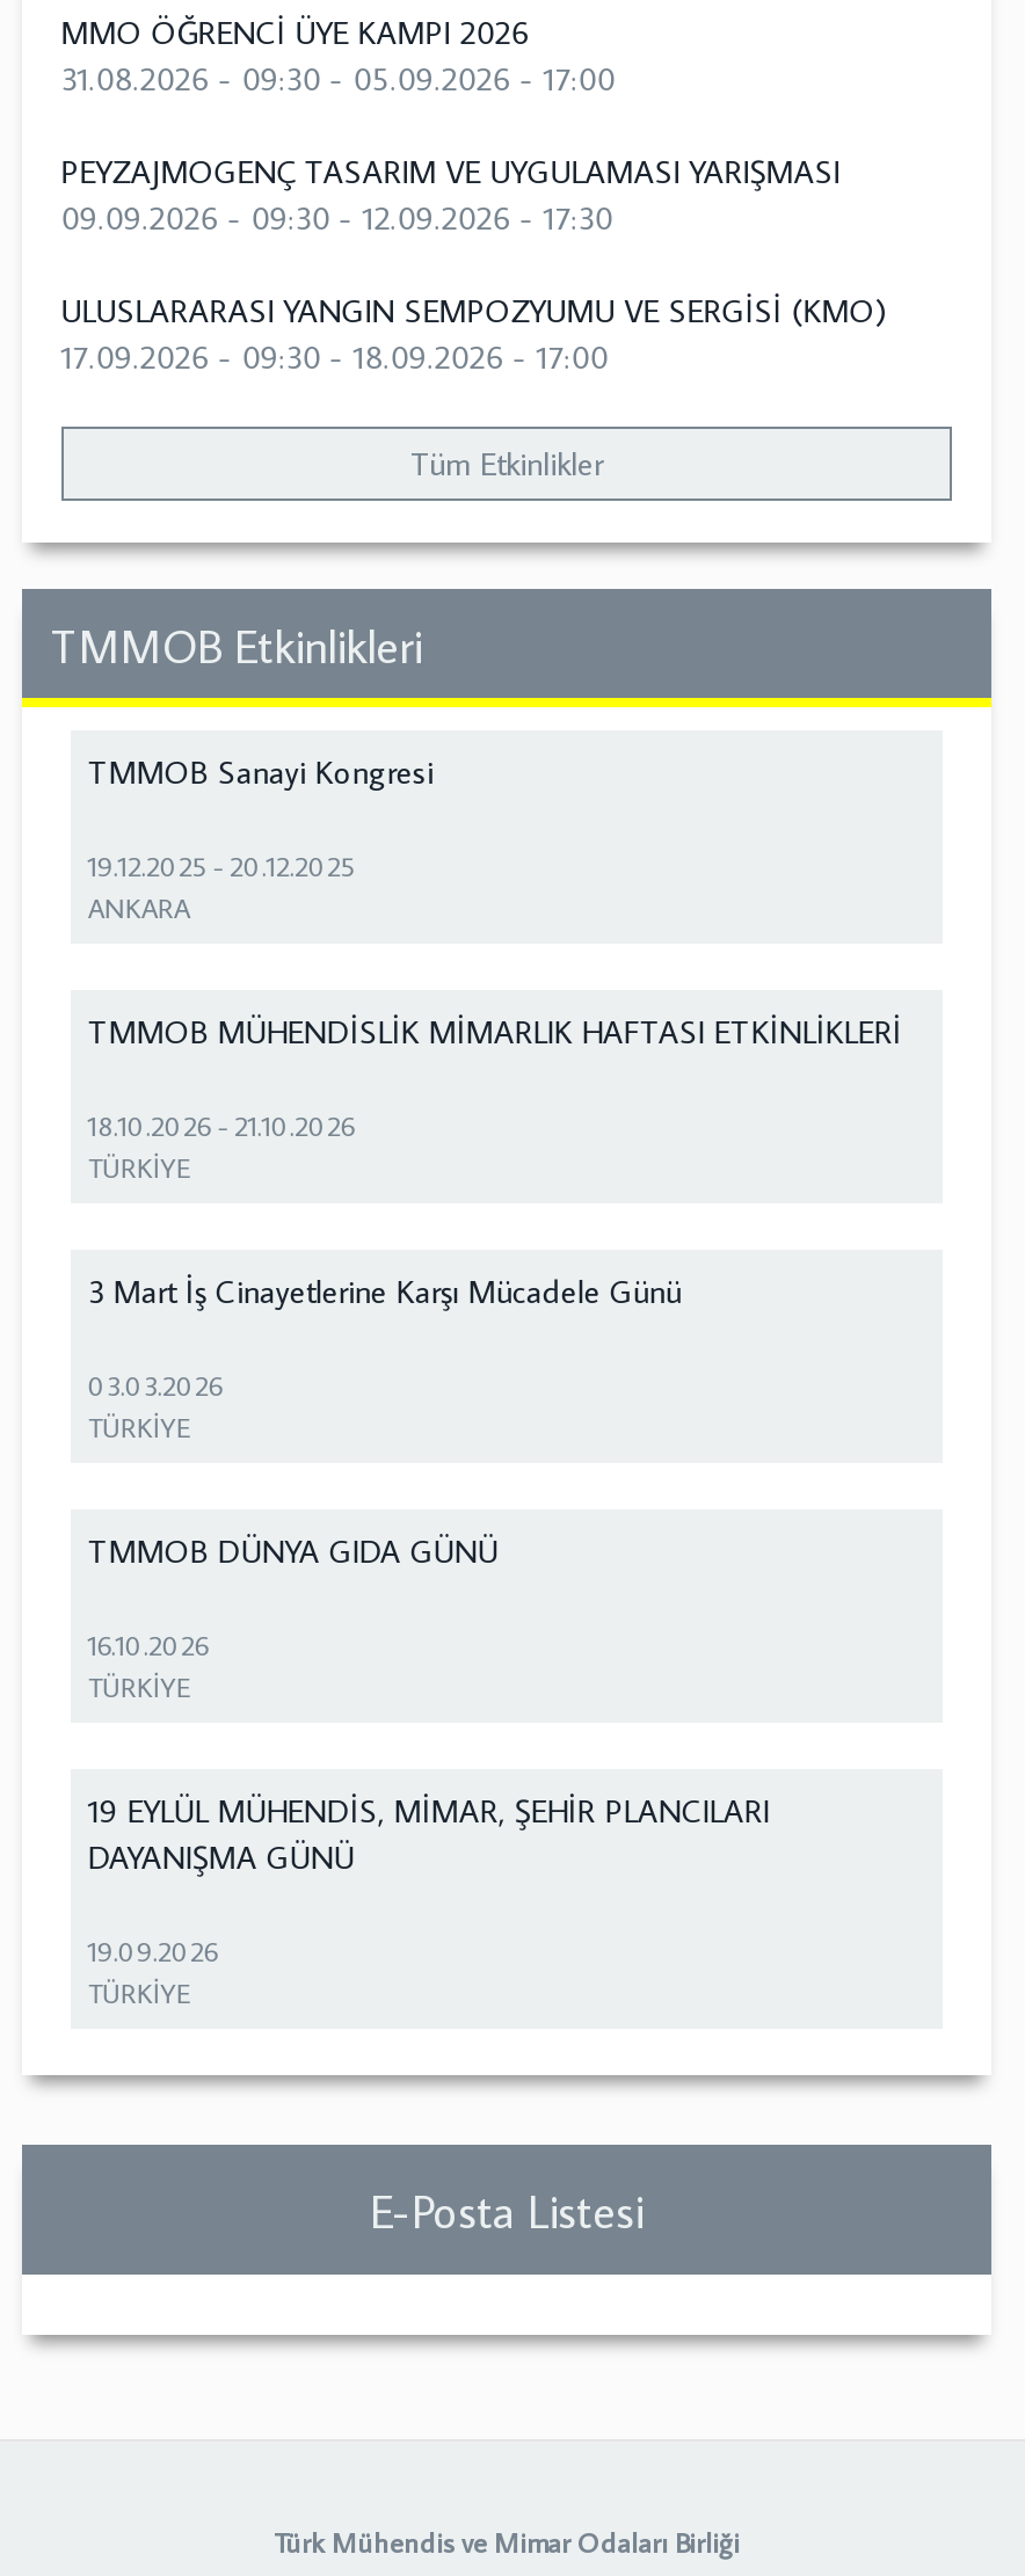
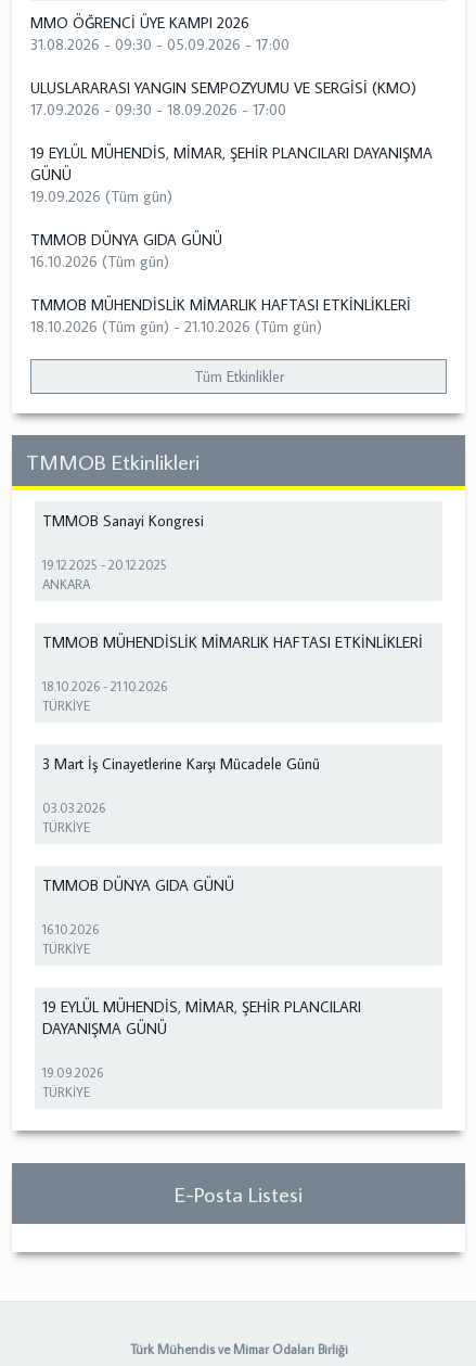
- PEYZAJMOGENÇ TASARIM VE UYGULAMASI YARIŞMASI
- 09.09.2026 - 09:30 - 12.09.2026 - 17:30

moved up: ULUSLARARASI YANGIN SEMPOZYUMU VE SERGİSİ (KMO) | 17.09.2026 - 09:30 - 18.09.2026 - 17:00

+ 19 EYLÜL MÜHENDİS, MİMAR, ŞEHİR PLANCILARI DAYANIŞMA
+ GÜNÜ
+ 19.09.2026 (Tüm gün)
+ TMMOB DÜNYA GIDA GÜNÜ
+ 16.10.2026 (Tüm gün)
+ TMMOB MÜHENDİSLİK MİMARLIK HAFTASI ETKİNLİKLERİ
+ 18.10.2026 (Tüm gün) - 21.10.2026 (Tüm gün)
